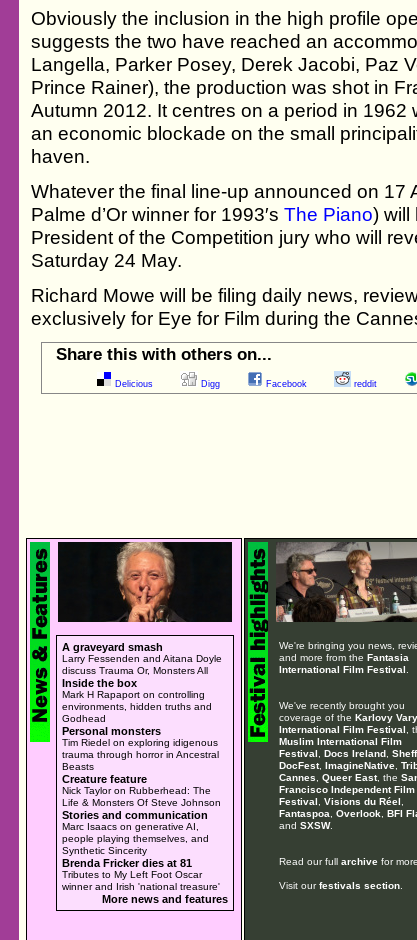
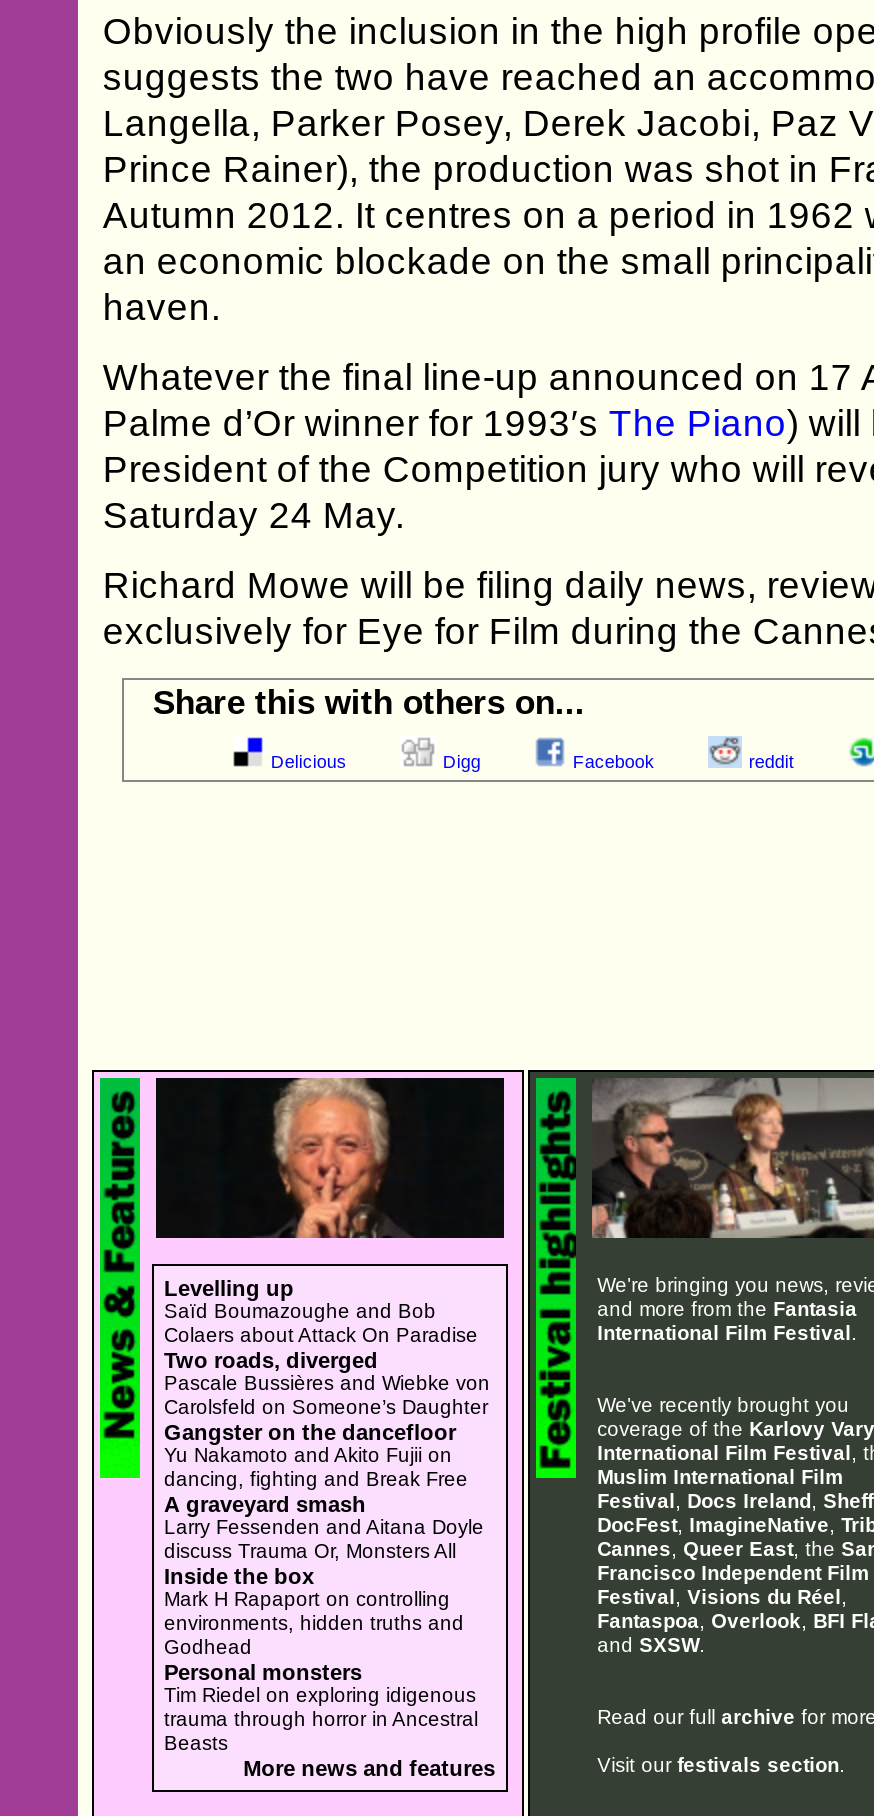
moved down: A graveyard smash | Larry Fessenden and Aitana Doyle | discuss Trauma Or, Monsters All | ... | trauma through horror in Ancestral | Beasts

+ Levelling up
+ Saïd Boumazoughe and Bob
+ Colaers about Attack On Paradise
+ Two roads, diverged
+ Pascale Bussières and Wiebke von
+ Carolsfeld on Someone’s Daughter
+ Gangster on the dancefloor
+ Yu Nakamoto and Akito Fujii on
+ dancing, fighting and Break Free

- Creature feature
- Nick Taylor on Rubberhead: The
- Life & Monsters Of Steve Johnson
- Stories and communication
- Marc Isaacs on generative AI,
- people playing themselves, and
- Synthetic Sincerity
- Brenda Fricker dies at 81
- Tributes to My Left Foot Oscar
- winner and Irish 'national treasure'
